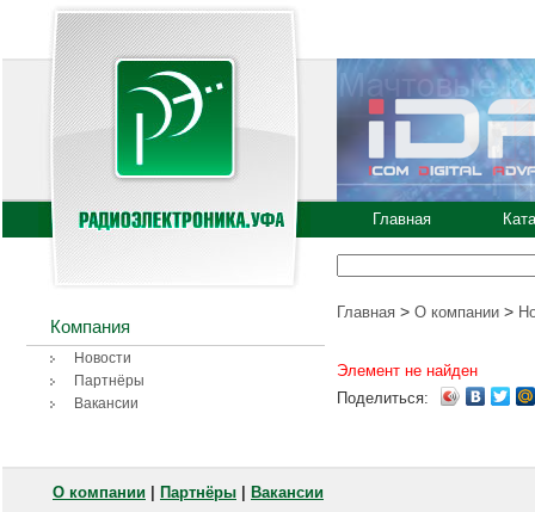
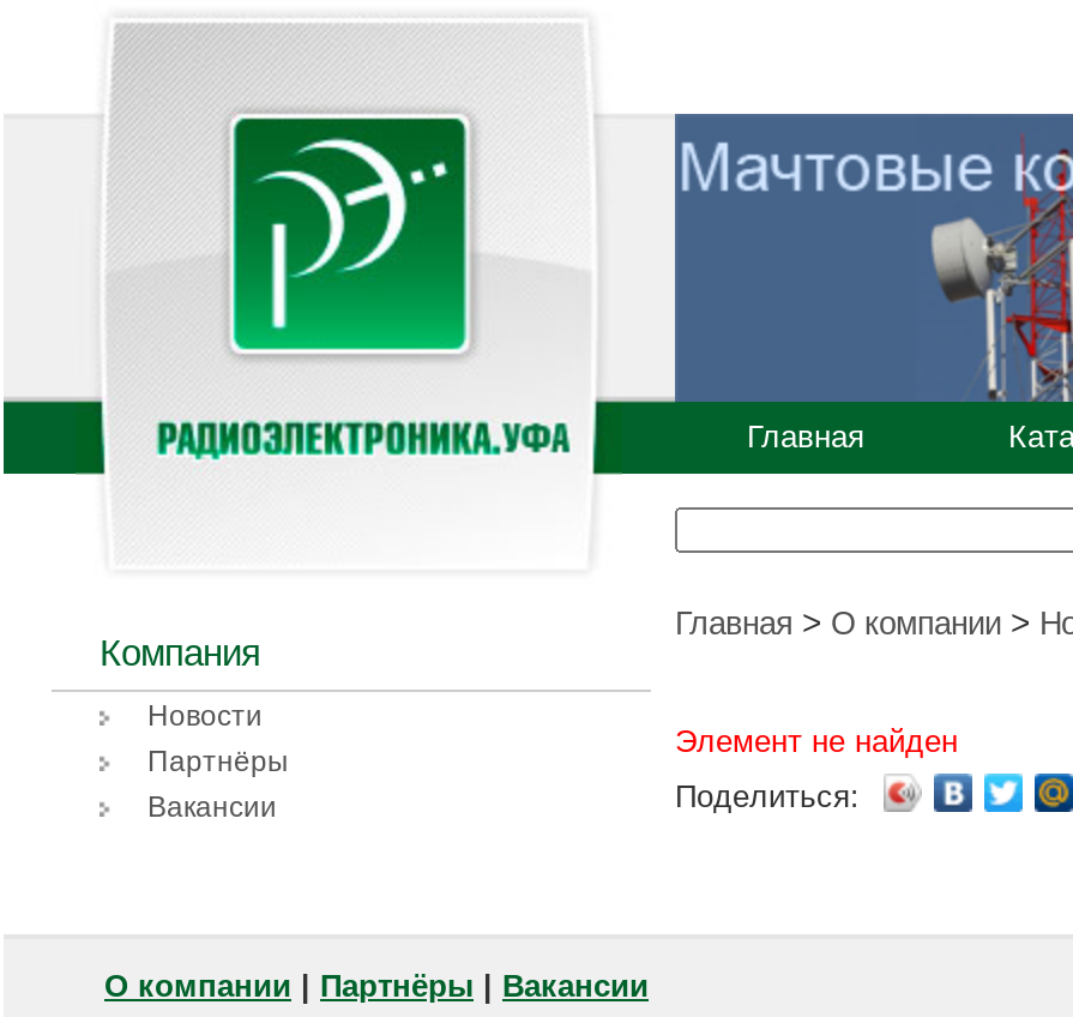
- [image]
+ [image]
